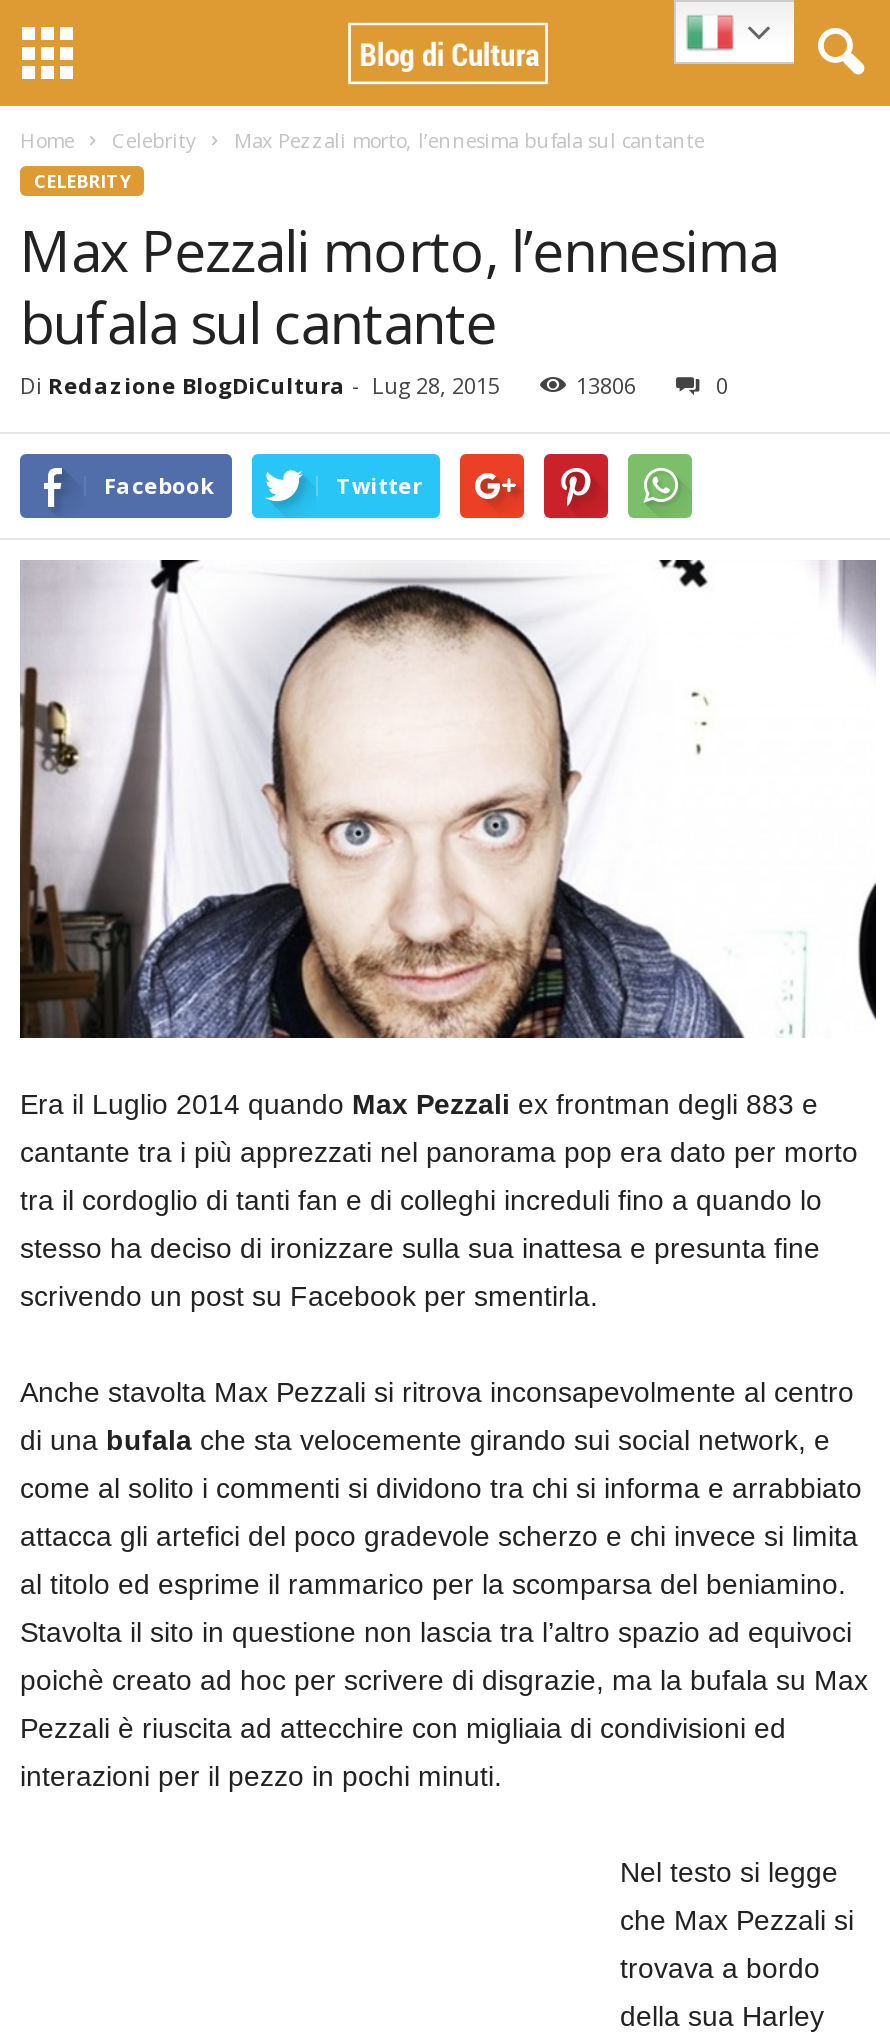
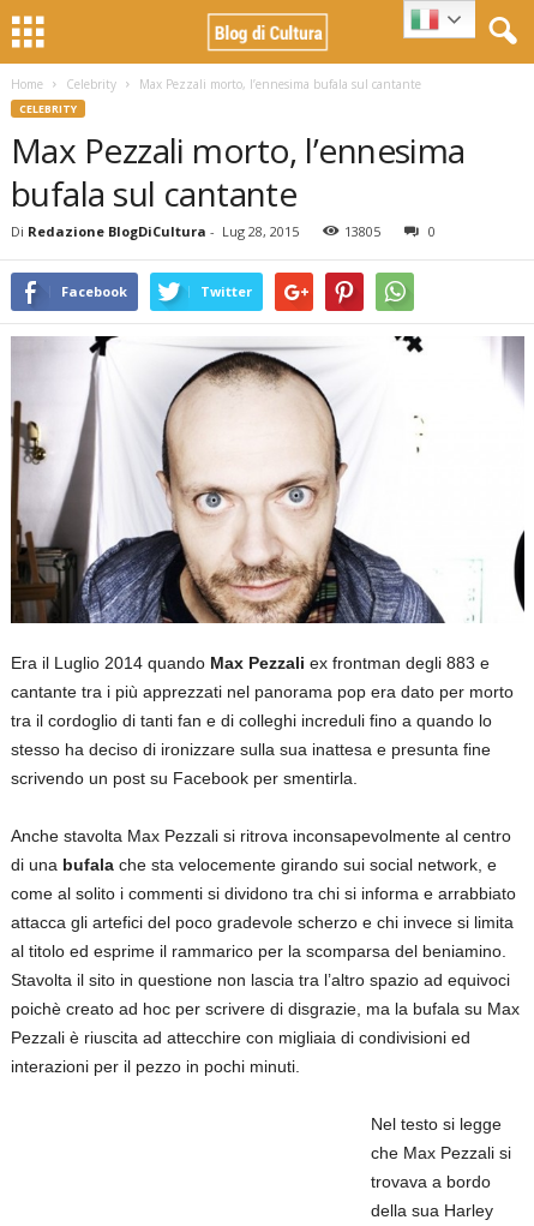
- 13806
+ 13805
